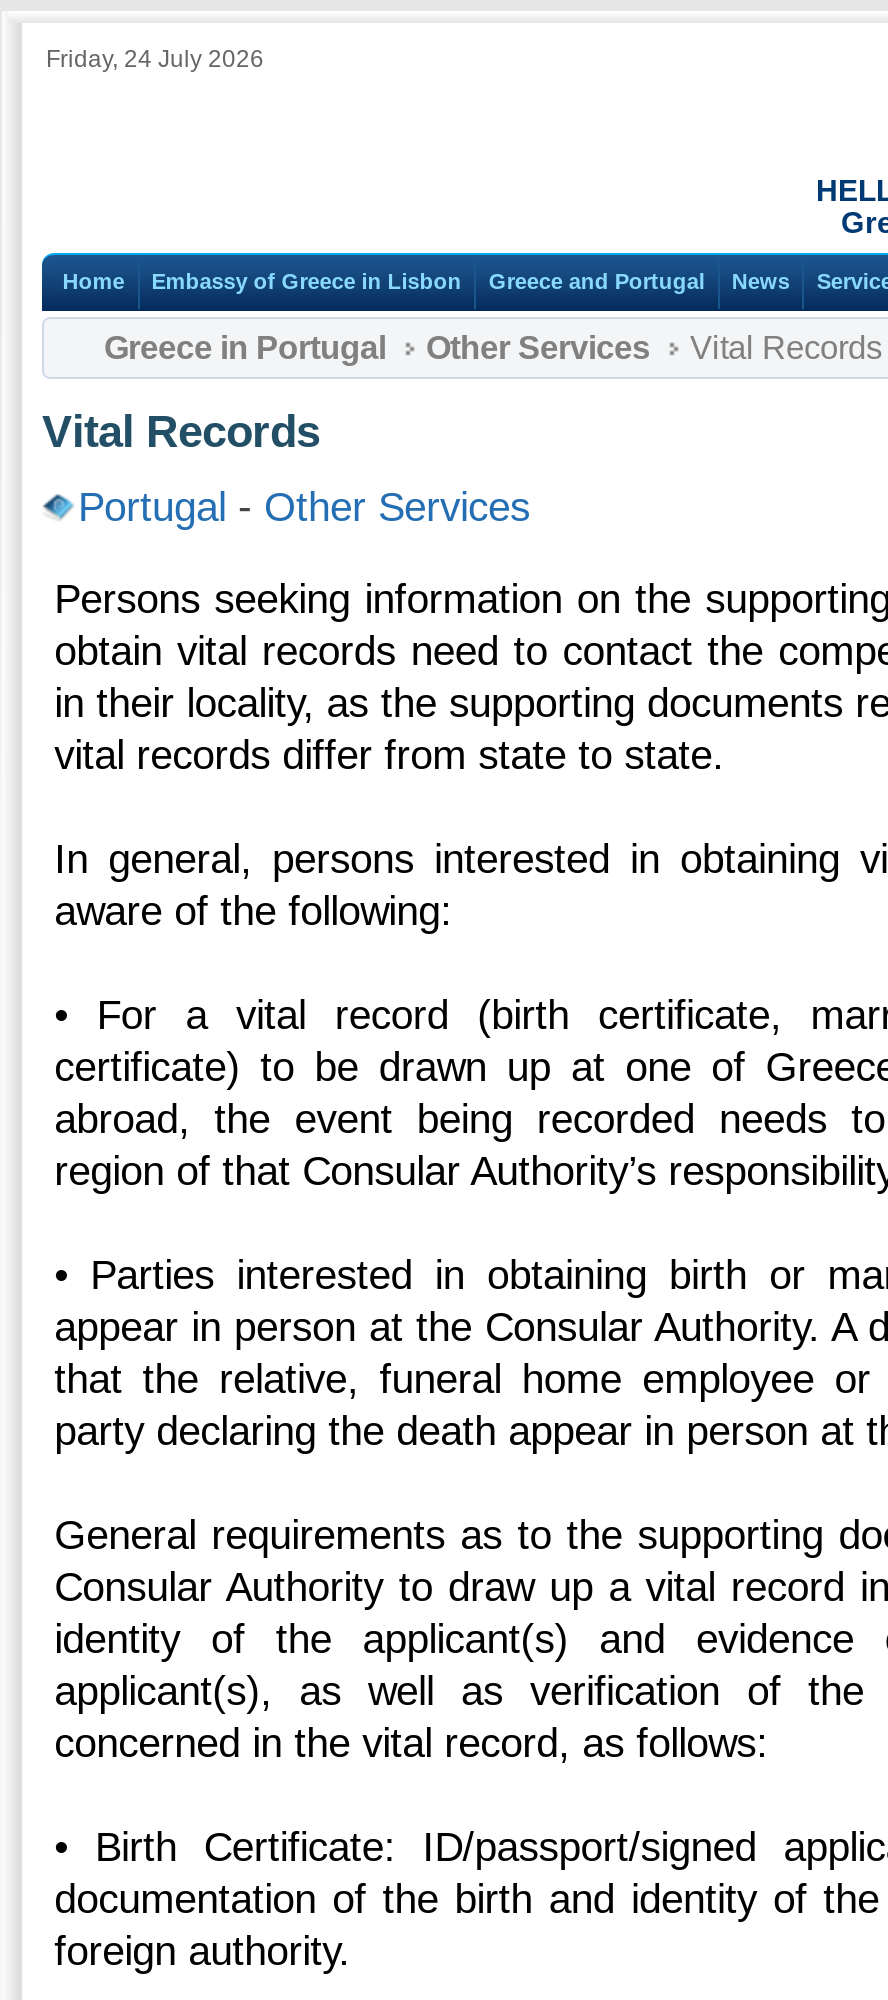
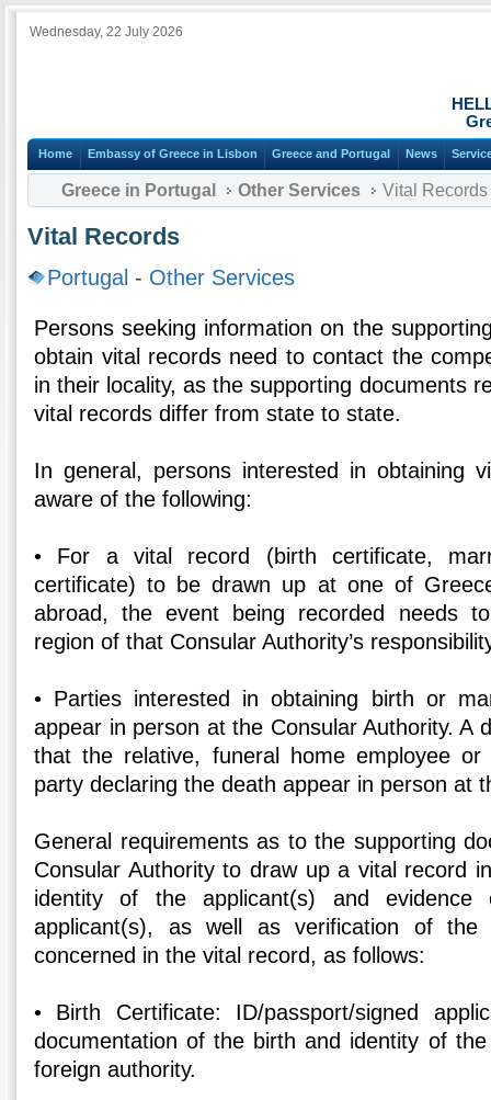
- Friday, 24 July 2026
+ Wednesday, 22 July 2026
